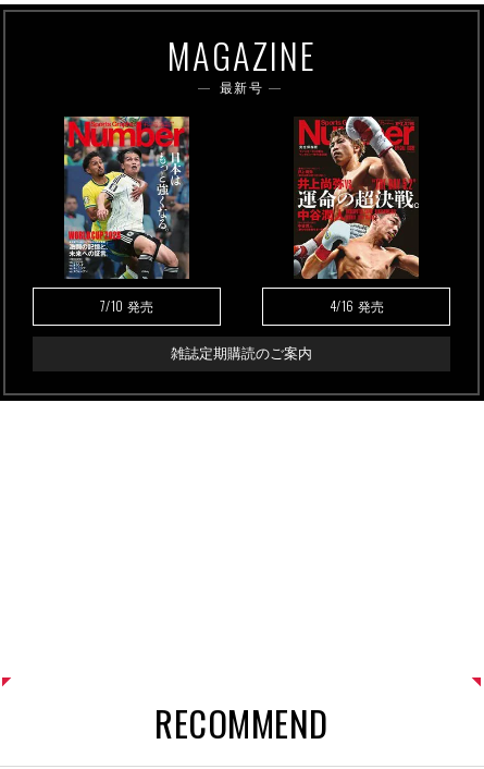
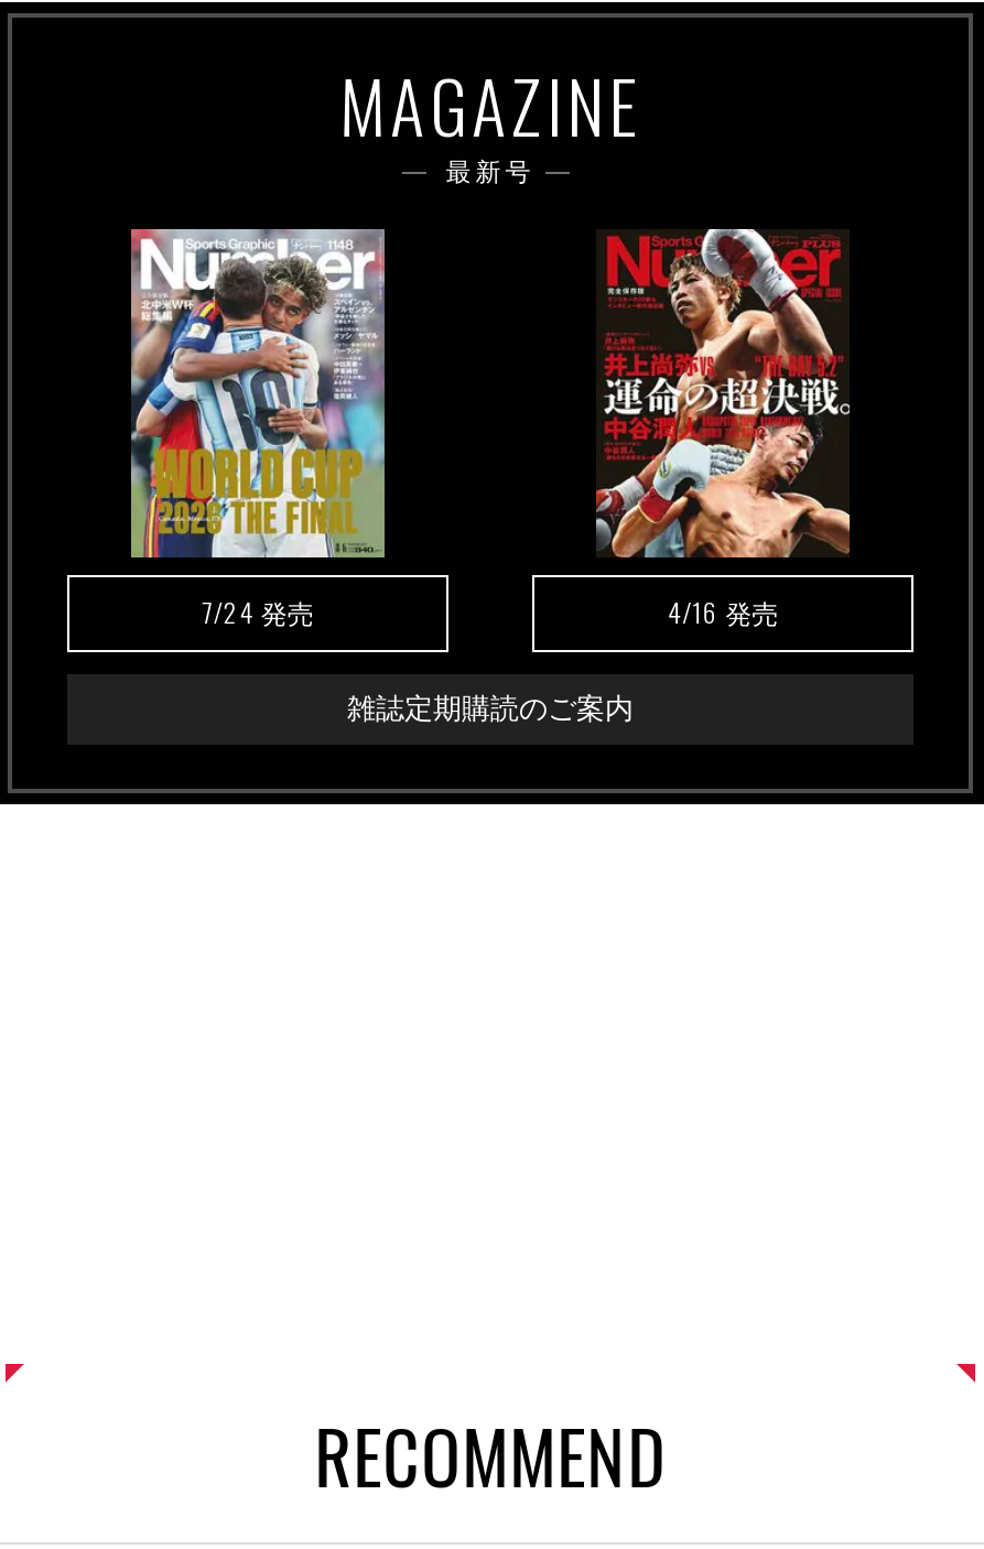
- [image]
- 7/10発売
+ [image]
+ 7/24発売
